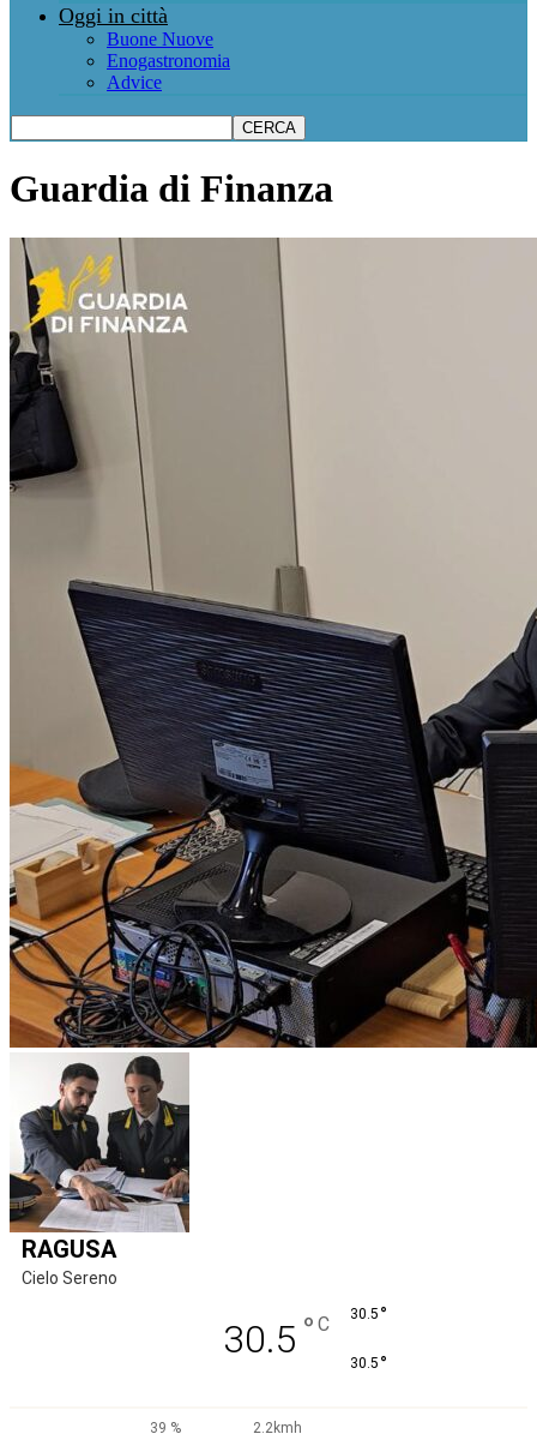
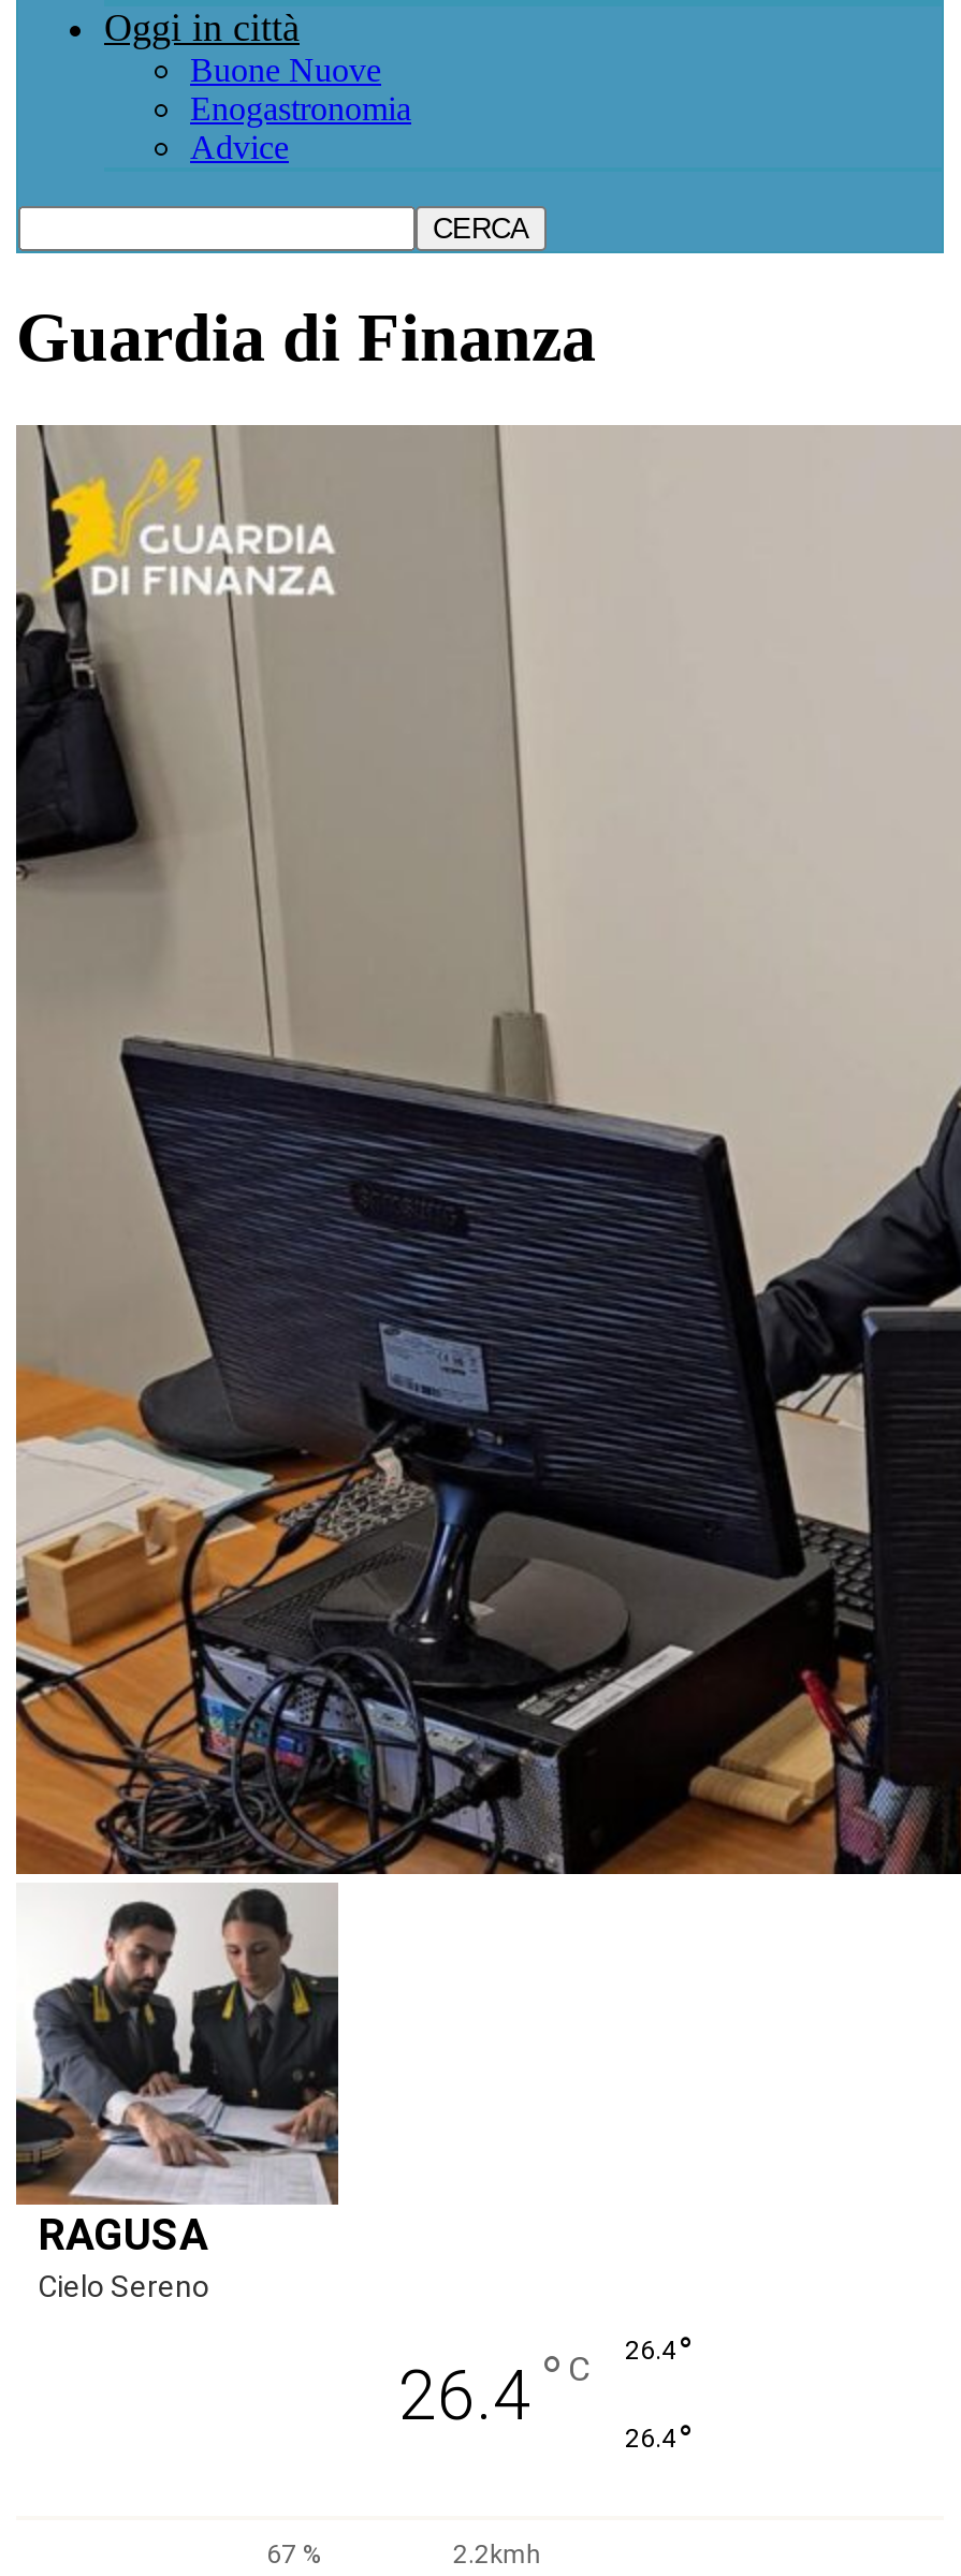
- 30.5°
+ 26.4°

- 30.5 ° C
+ 26.4 ° C

- 30.5°
+ 26.4°

- 39 %
+ 67 %
